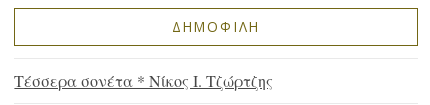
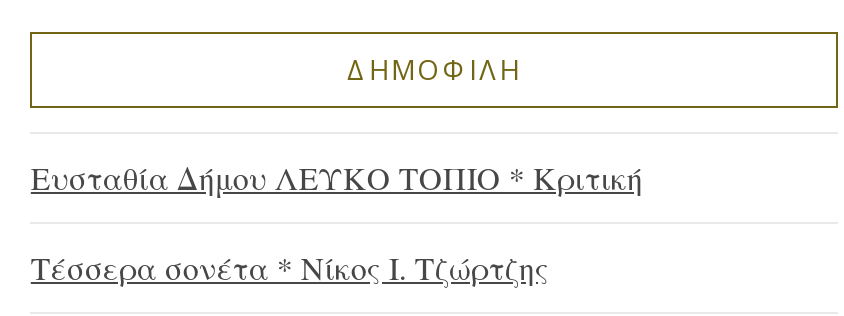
+ Ευσταθία Δήμου ΛΕΥΚΟ ΤΟΠΙΟ * Κριτική
